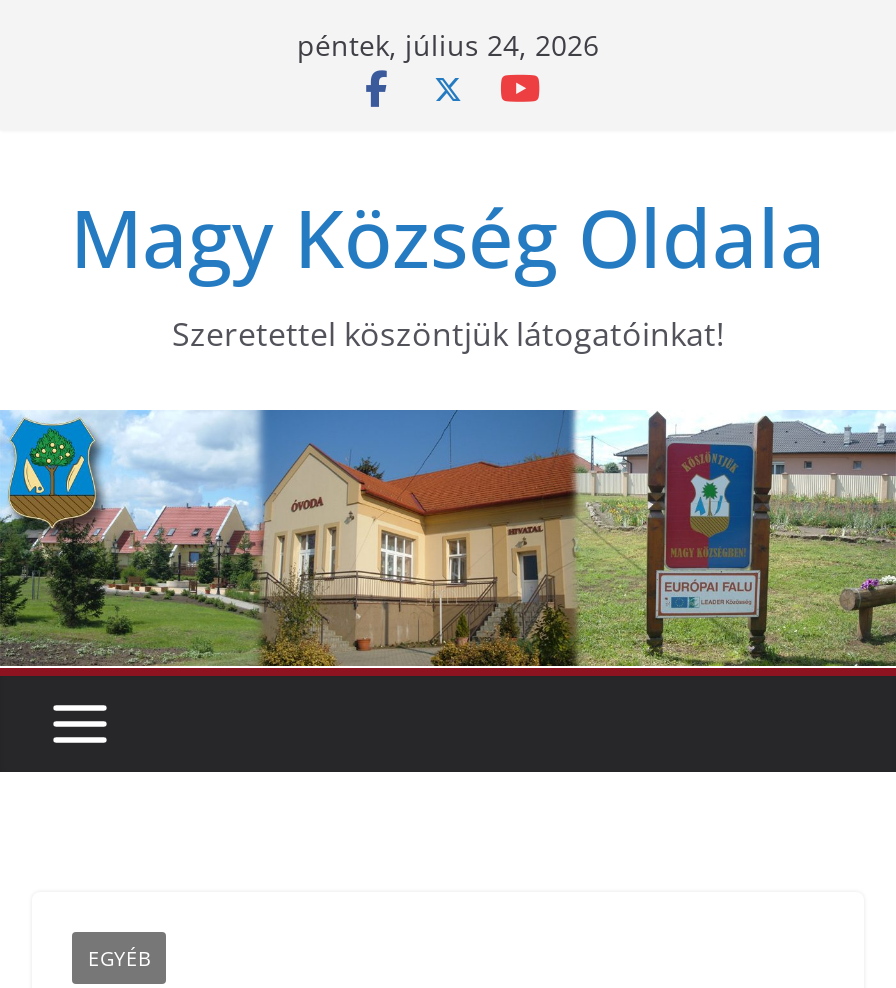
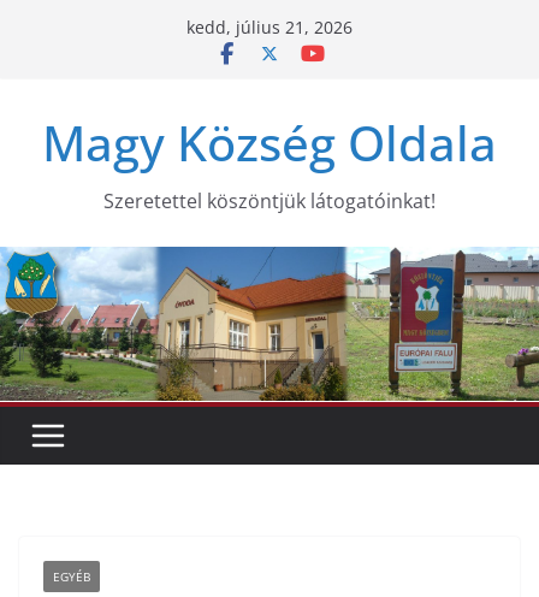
- péntek, július 24, 2026
+ kedd, július 21, 2026
